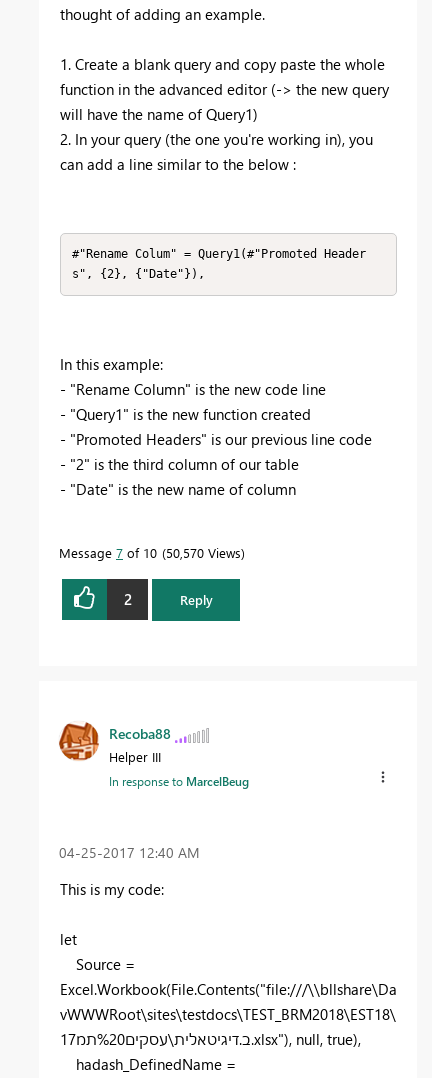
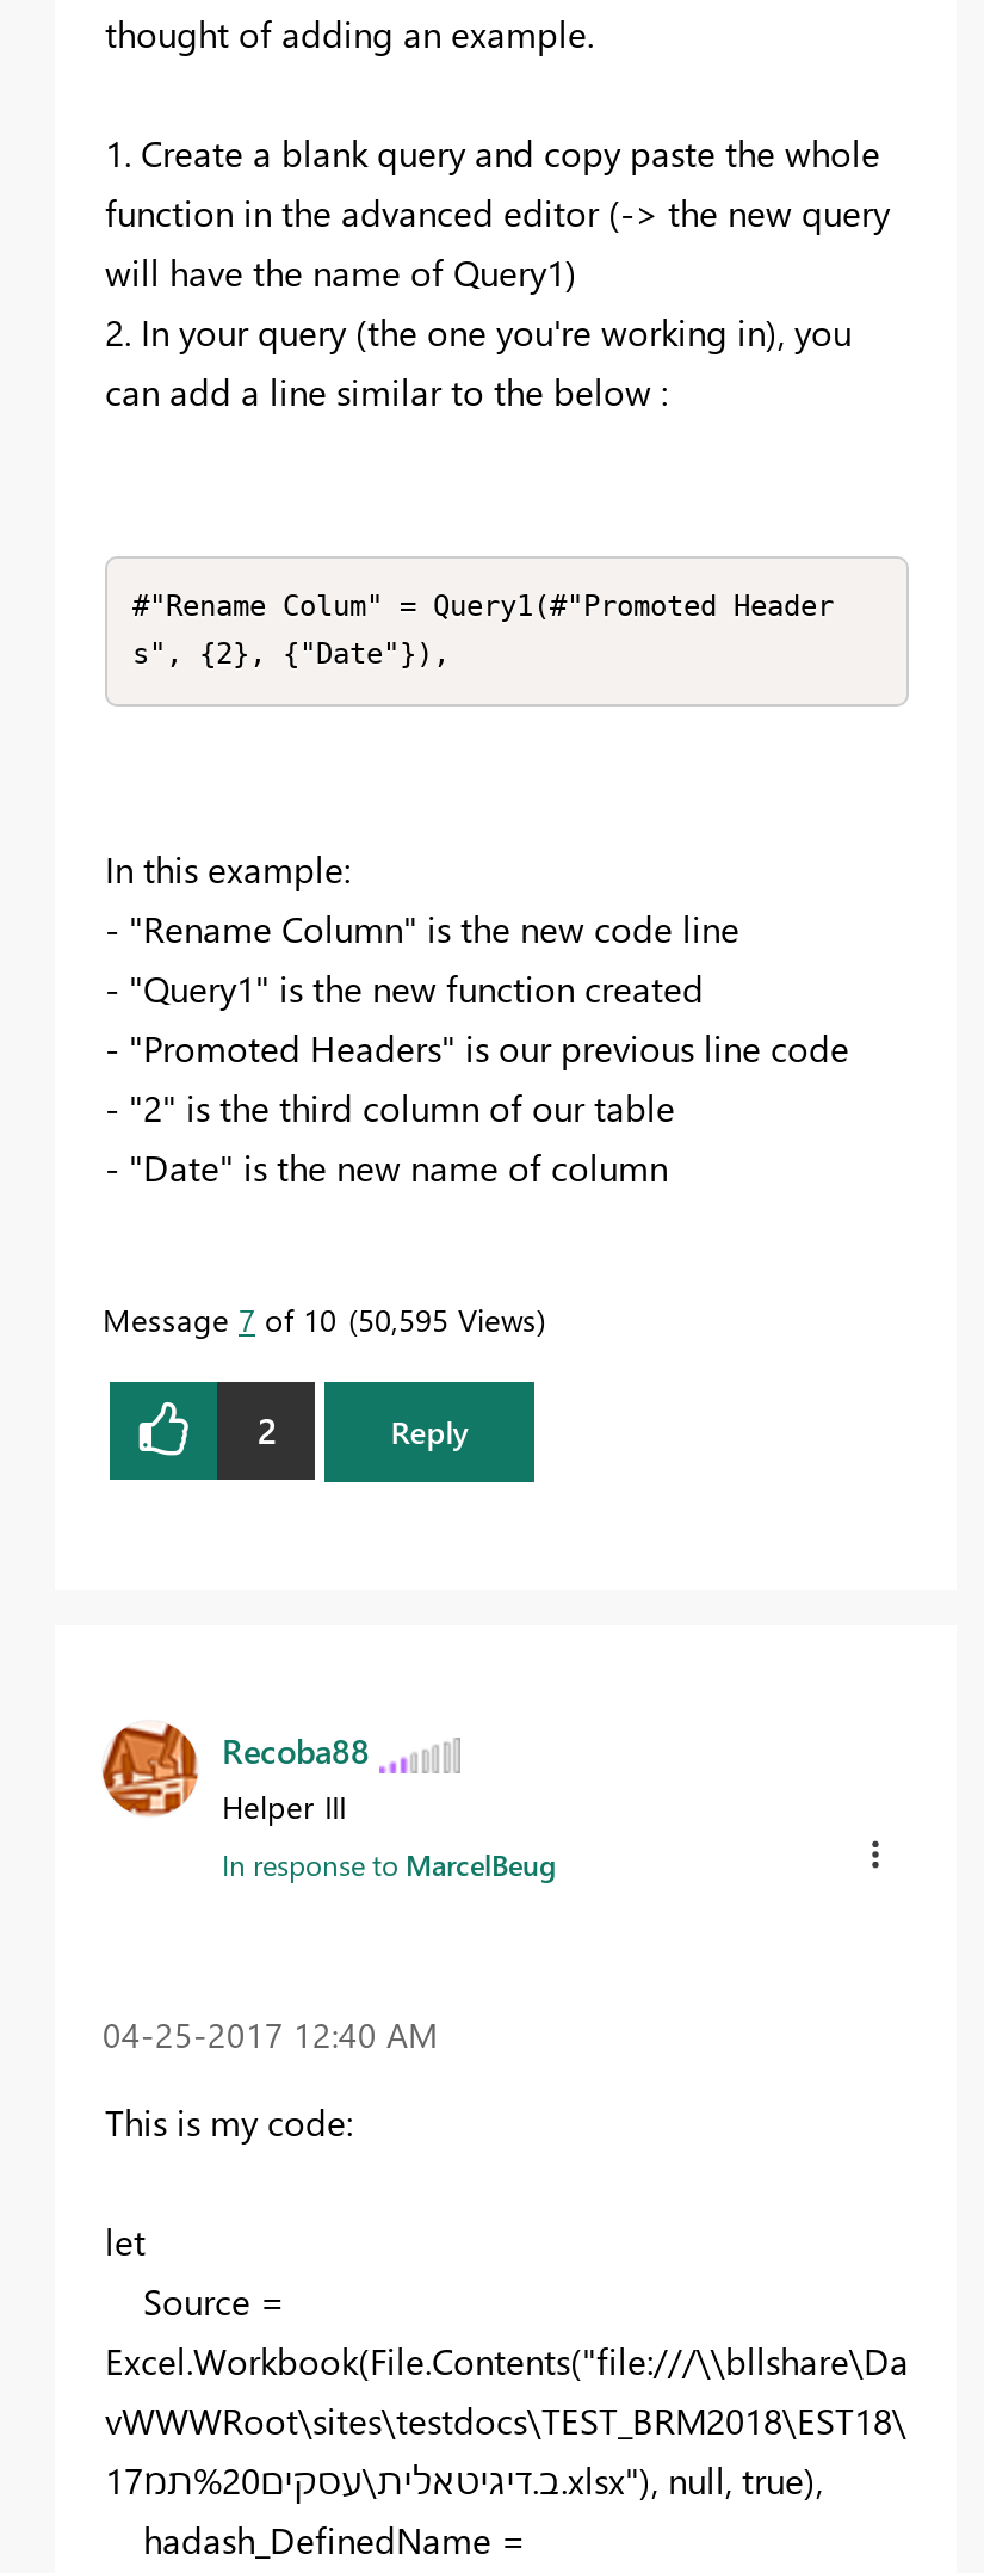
- Message 7 of 10 50,570 Views
+ Message 7 of 10 50,595 Views
